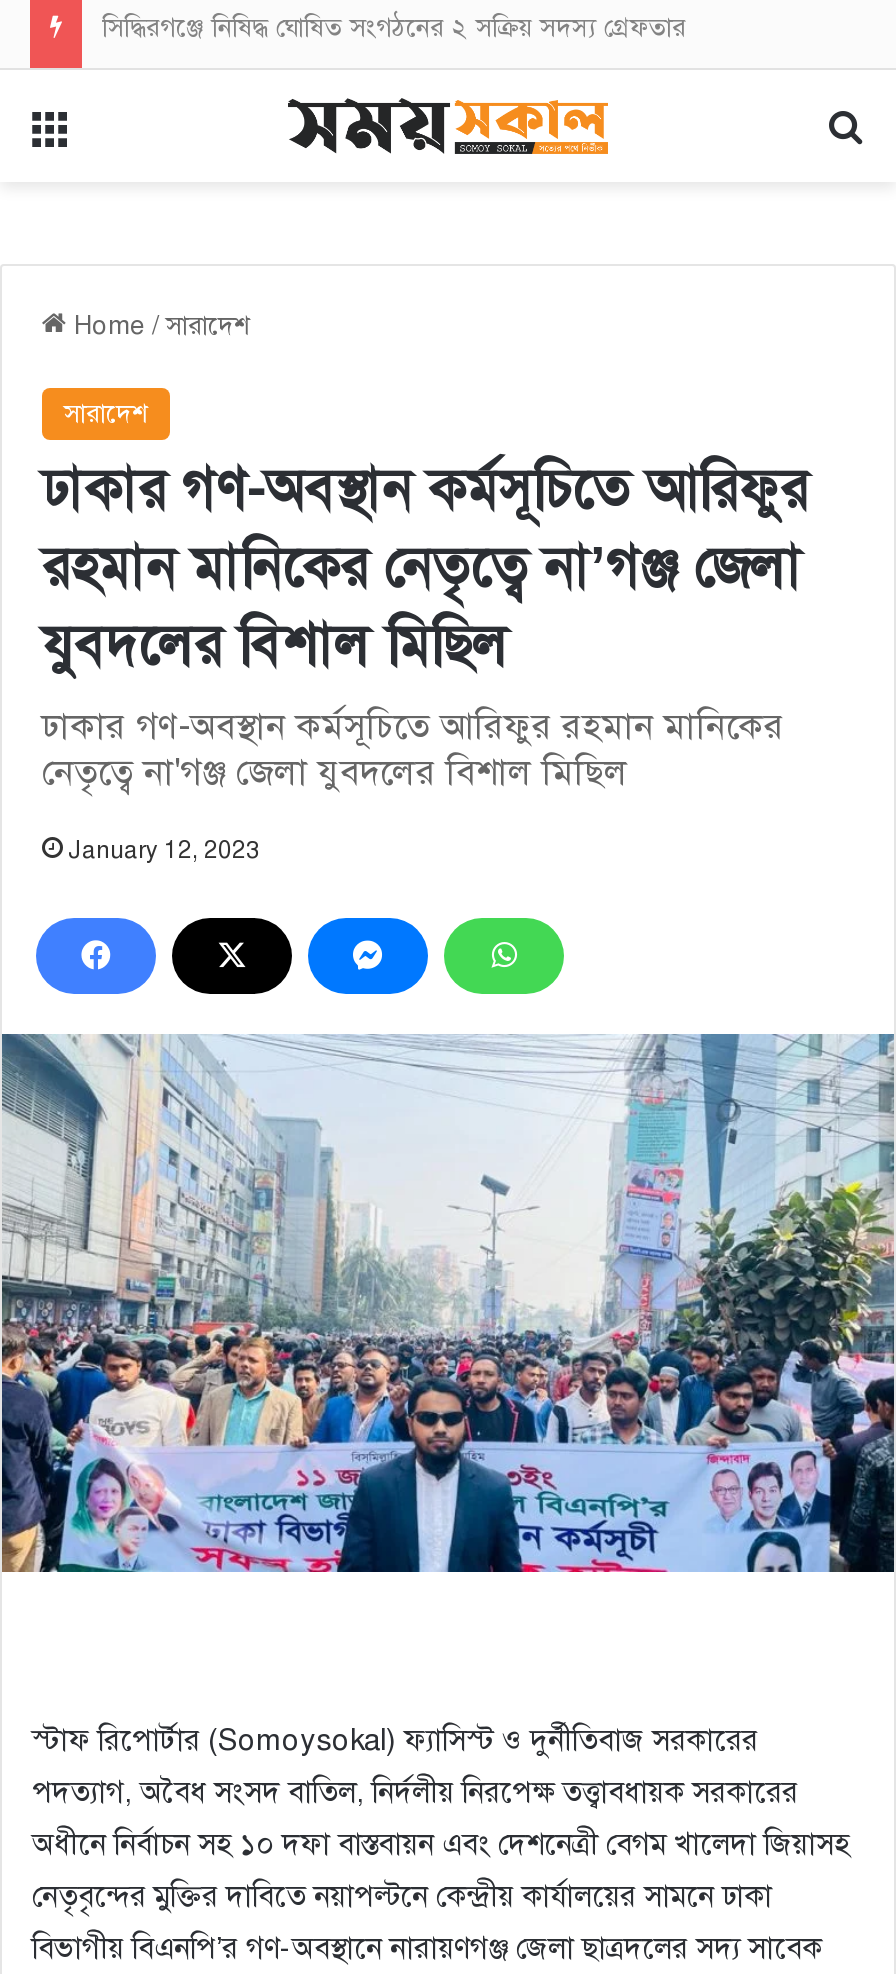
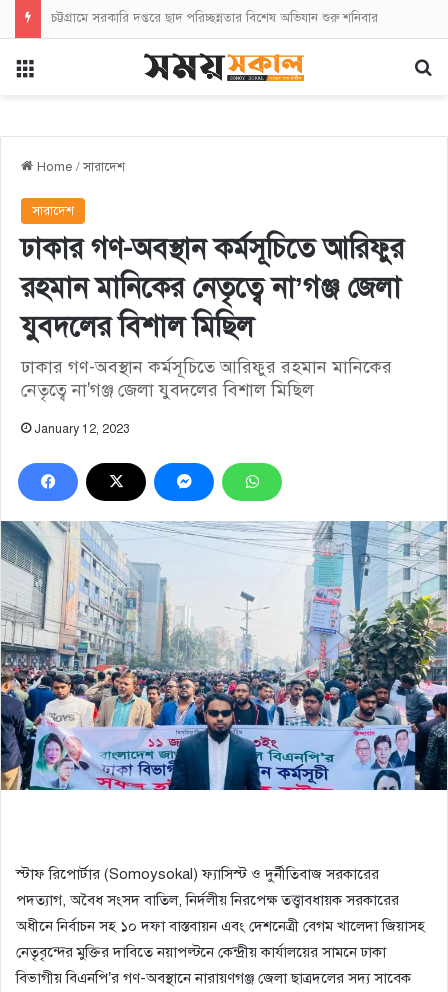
- সিদ্ধিরগঞ্জে নিষিদ্ধ ঘোষিত সংগঠনের ২ সক্রিয় সদস্য গ্রেফতার
+ চট্টগ্রামে সরকারি দপ্তরে ছাদ পরিচ্ছন্নতার বিশেষ অভিযান শুরু শনিবার
